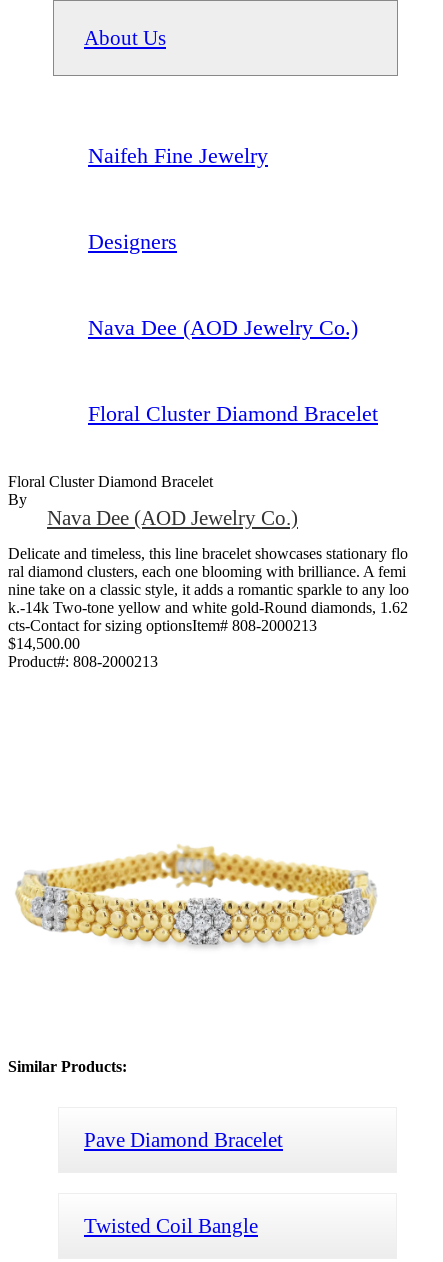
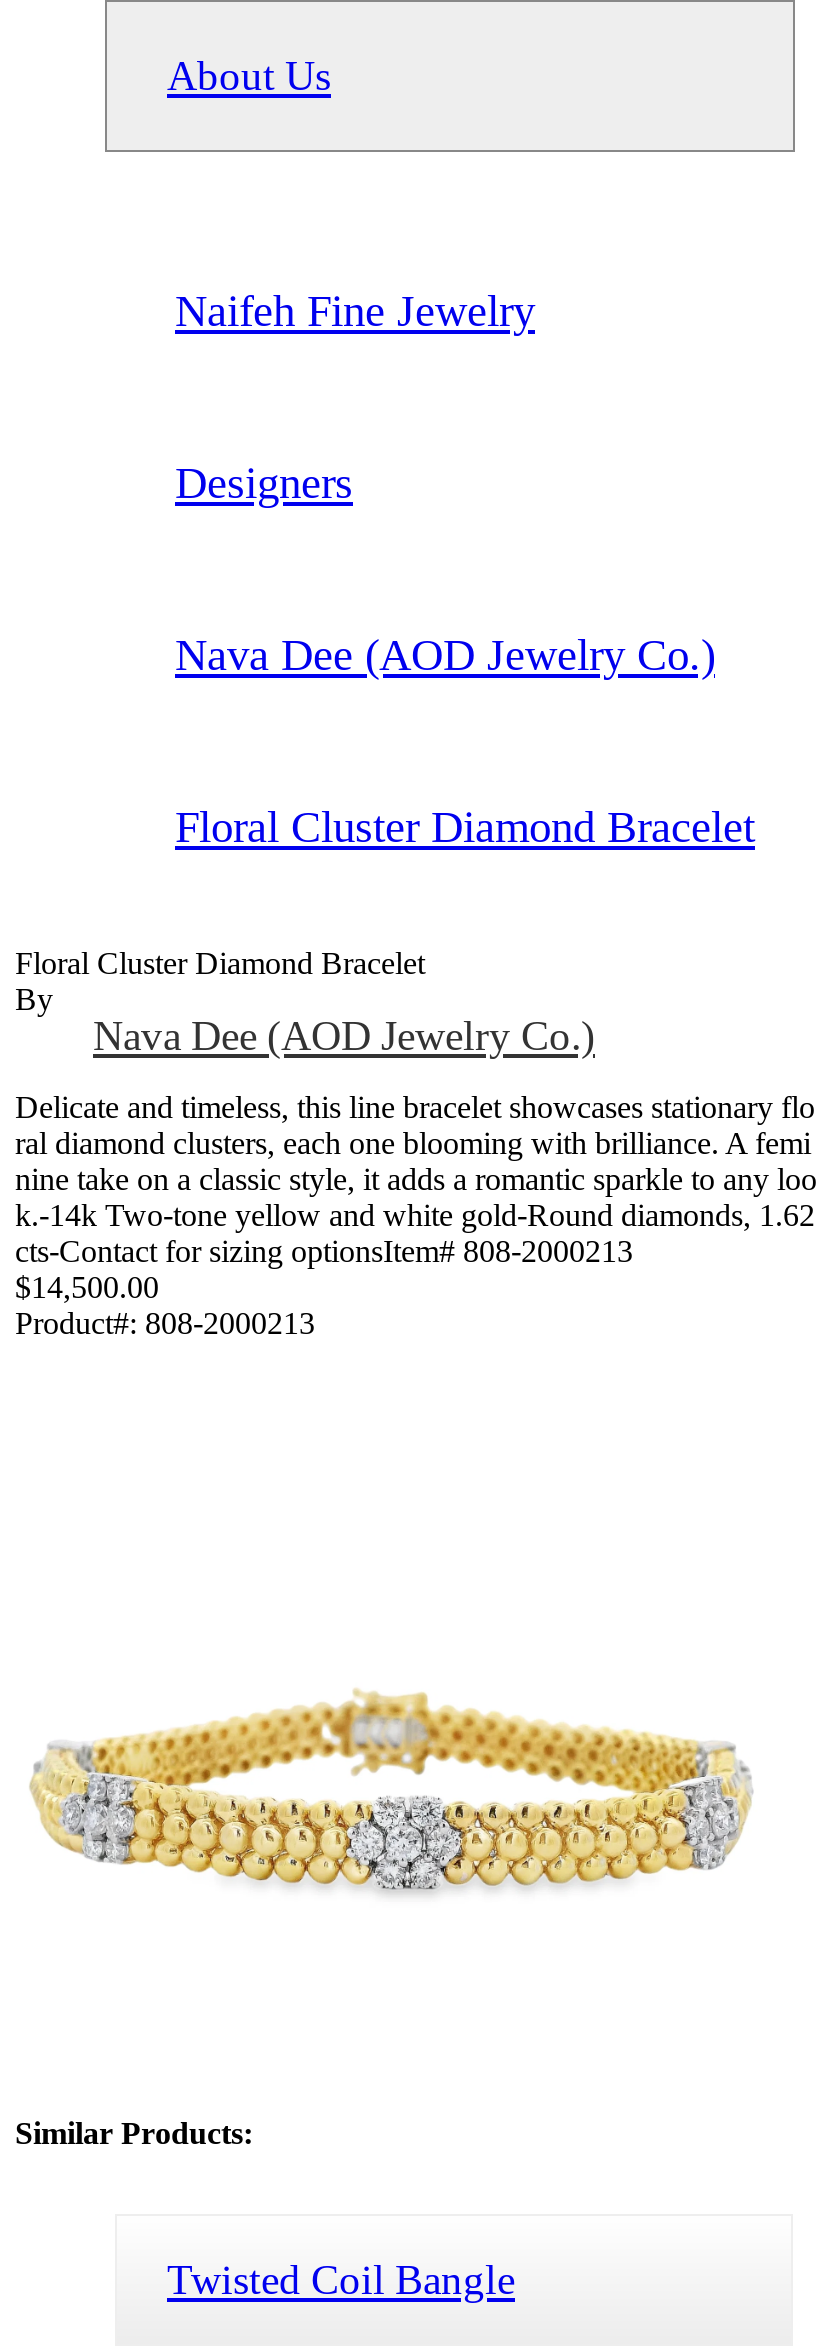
- Pave Diamond Bracelet
